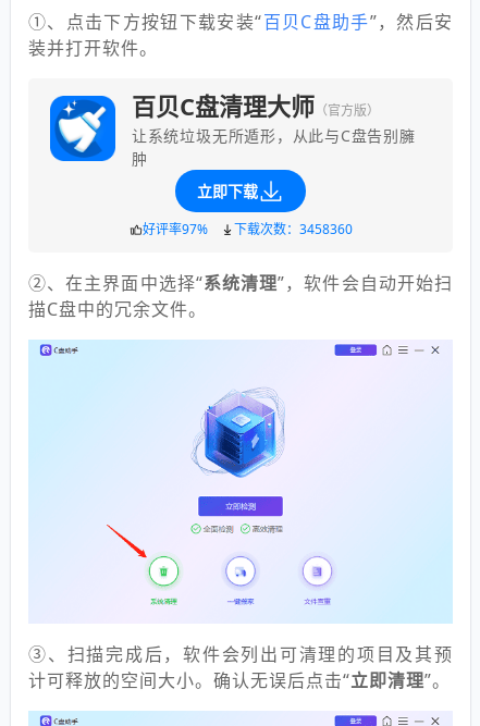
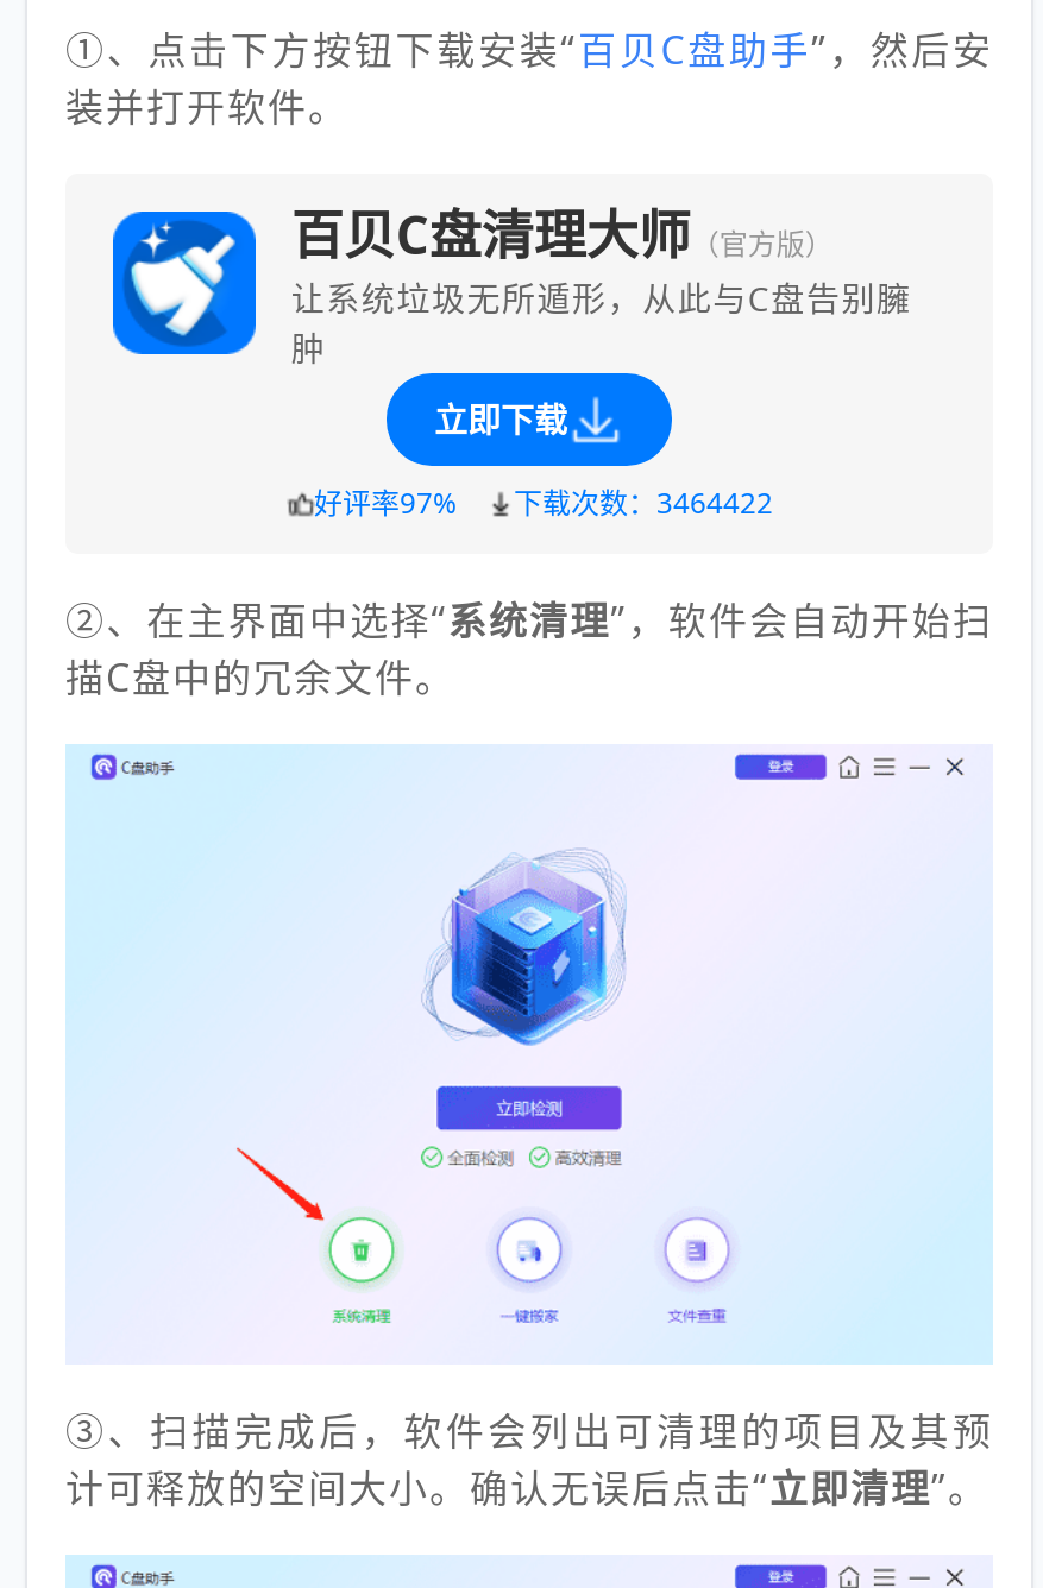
- 好评率97% 下载次数：3458360
+ 好评率97% 下载次数：3464422
